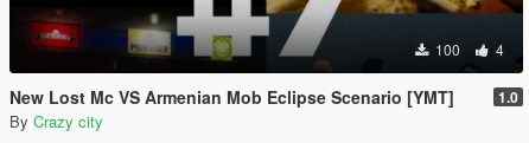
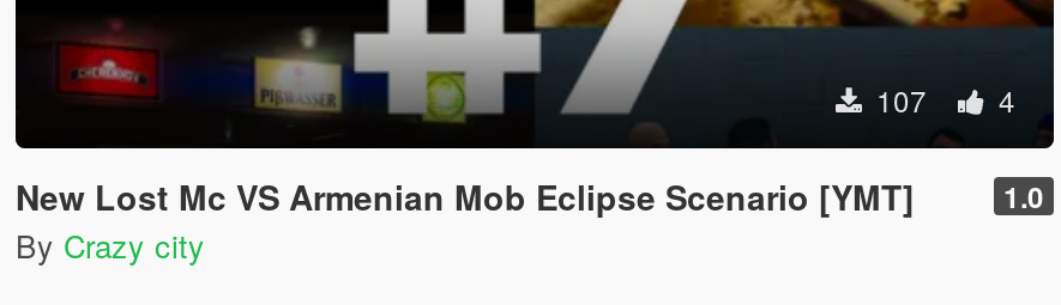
- 100 4
+ 107 4
